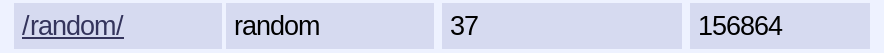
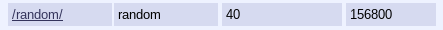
- 37
+ 40

- 156864
+ 156800
